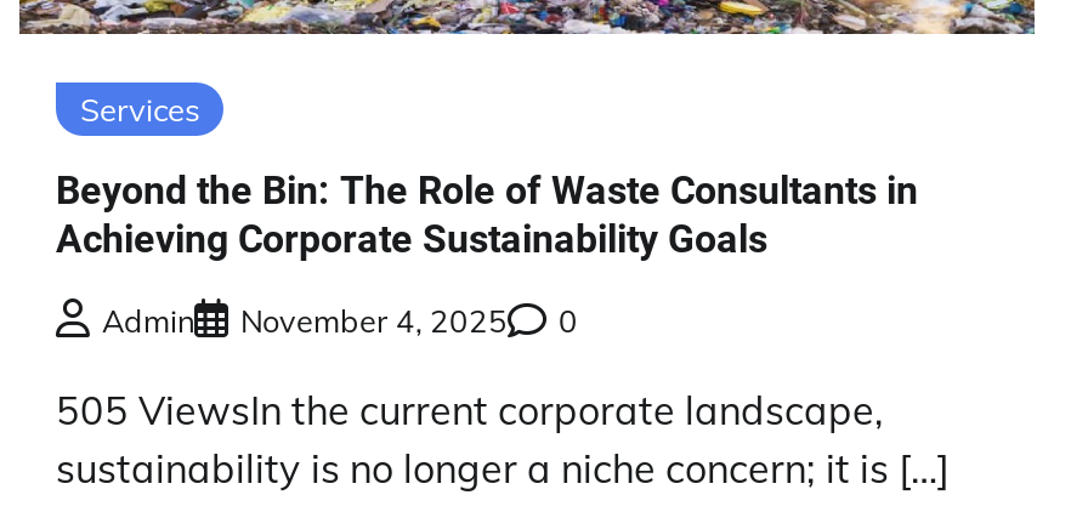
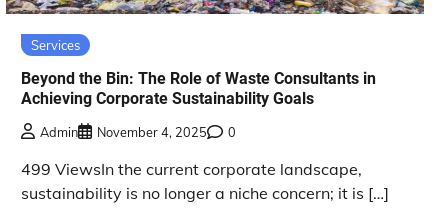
- 505 ViewsIn the current corporate landscape,
+ 499 ViewsIn the current corporate landscape,
